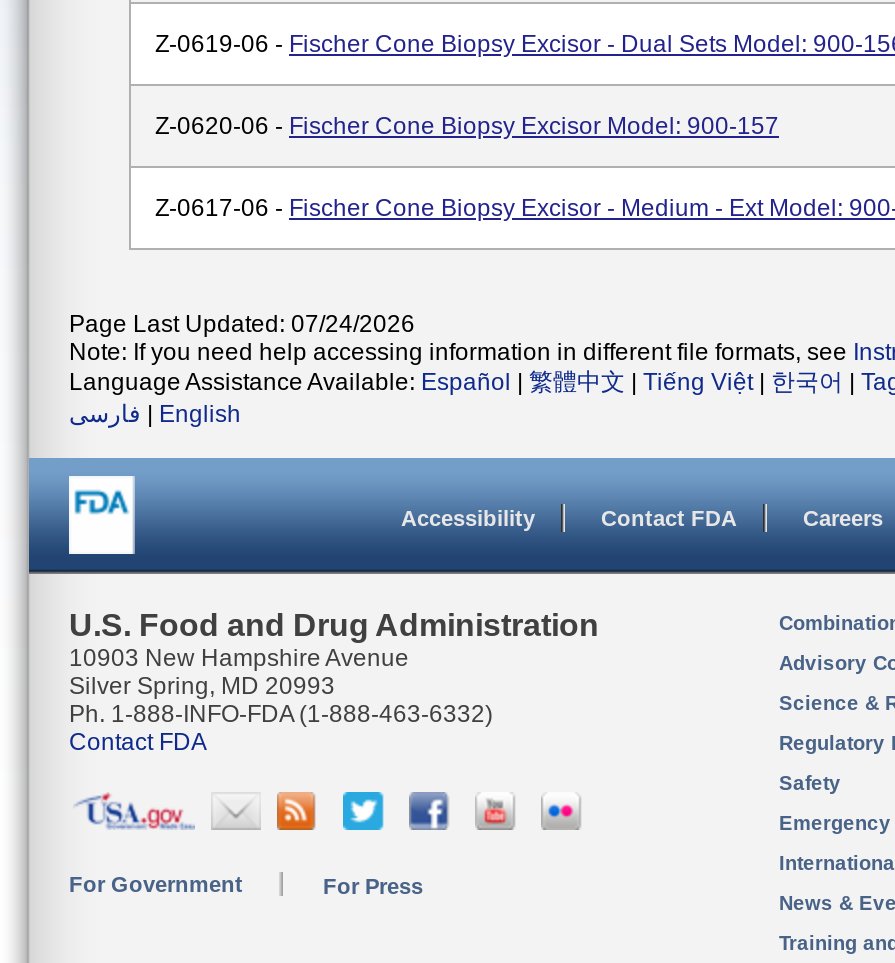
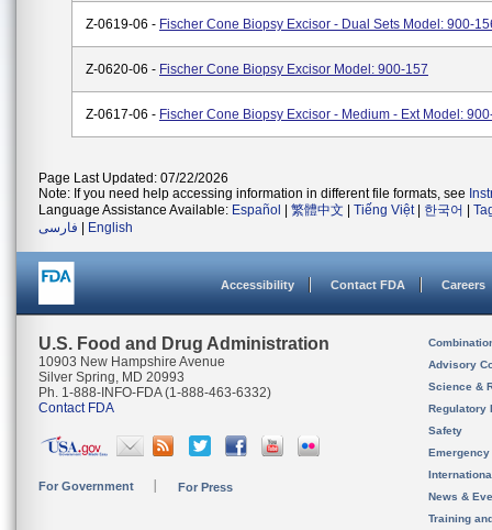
- Page Last Updated: 07/24/2026
+ Page Last Updated: 07/22/2026
